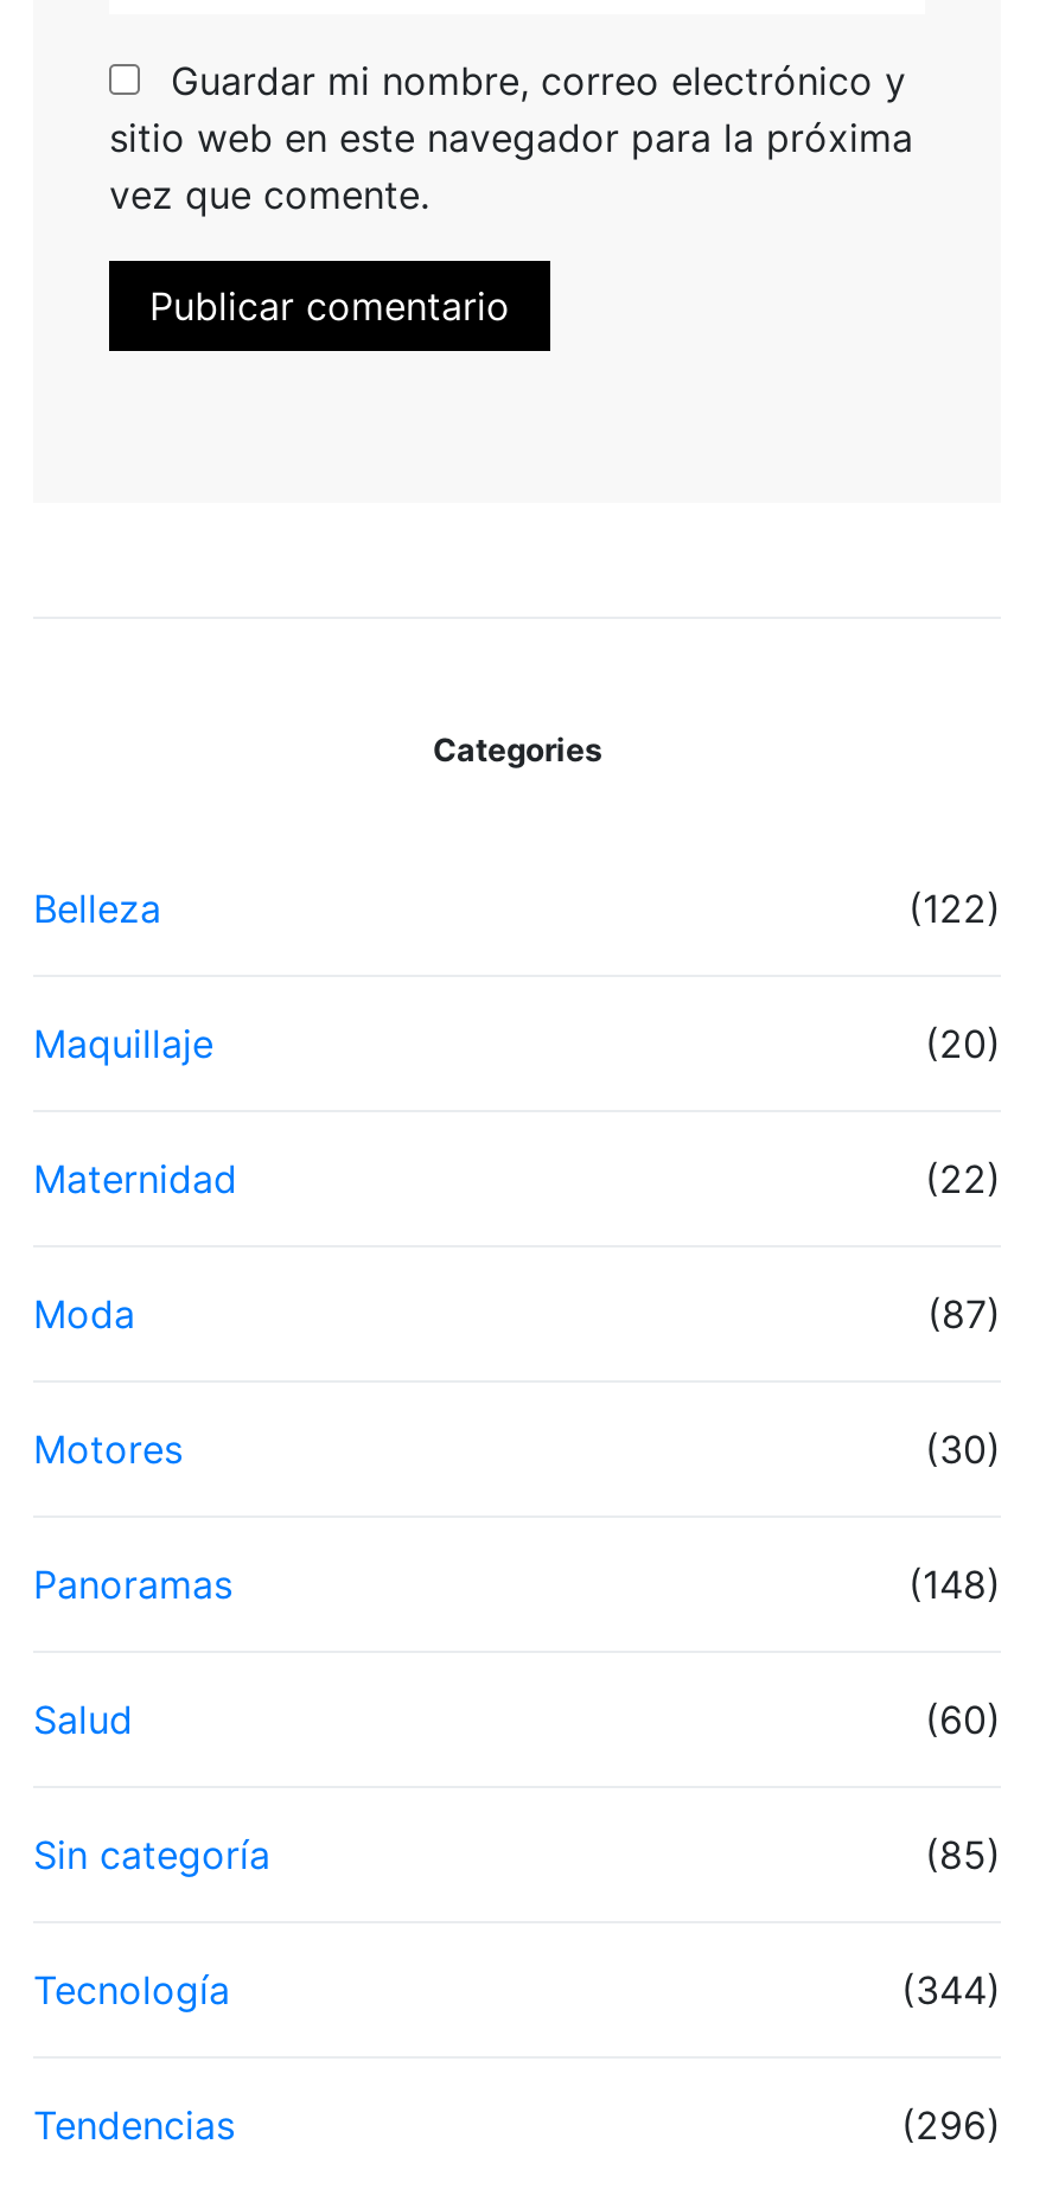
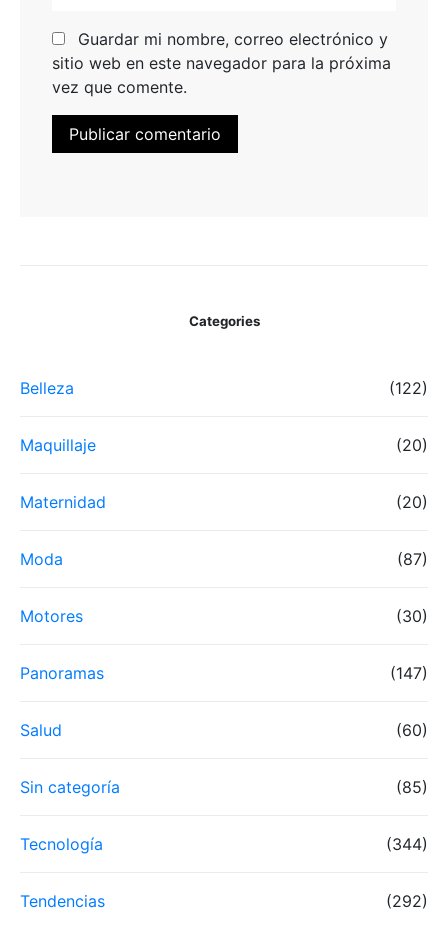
- (22)
+ (20)

- (148)
+ (147)

- (296)
+ (292)
